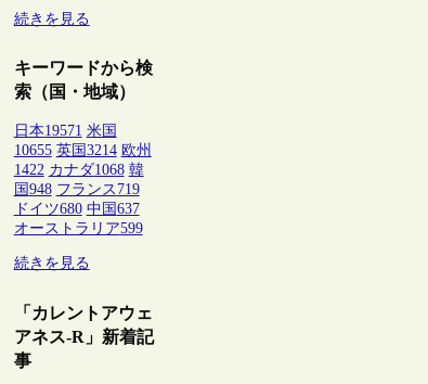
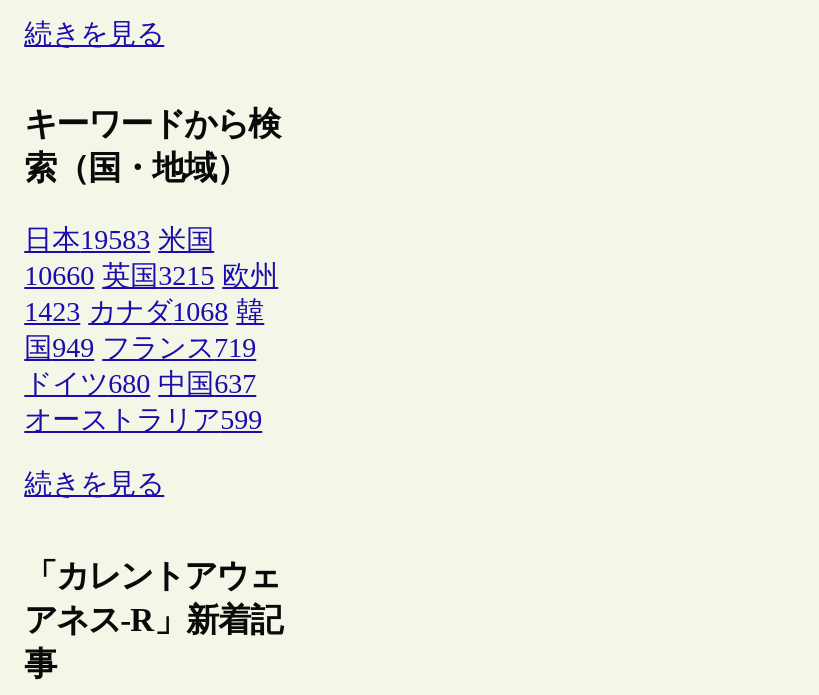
- 日本19571 米国
+ 日本19583 米国

- 10655 英国3214 欧州
+ 10660 英国3215 欧州

- 1422 カナダ1068 韓
+ 1423 カナダ1068 韓

- 国948 フランス719
+ 国949 フランス719
